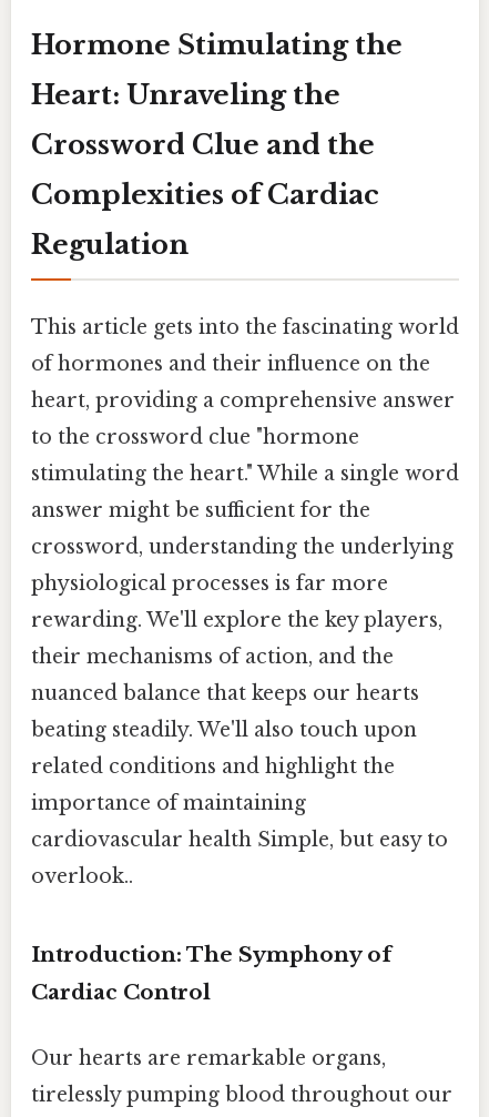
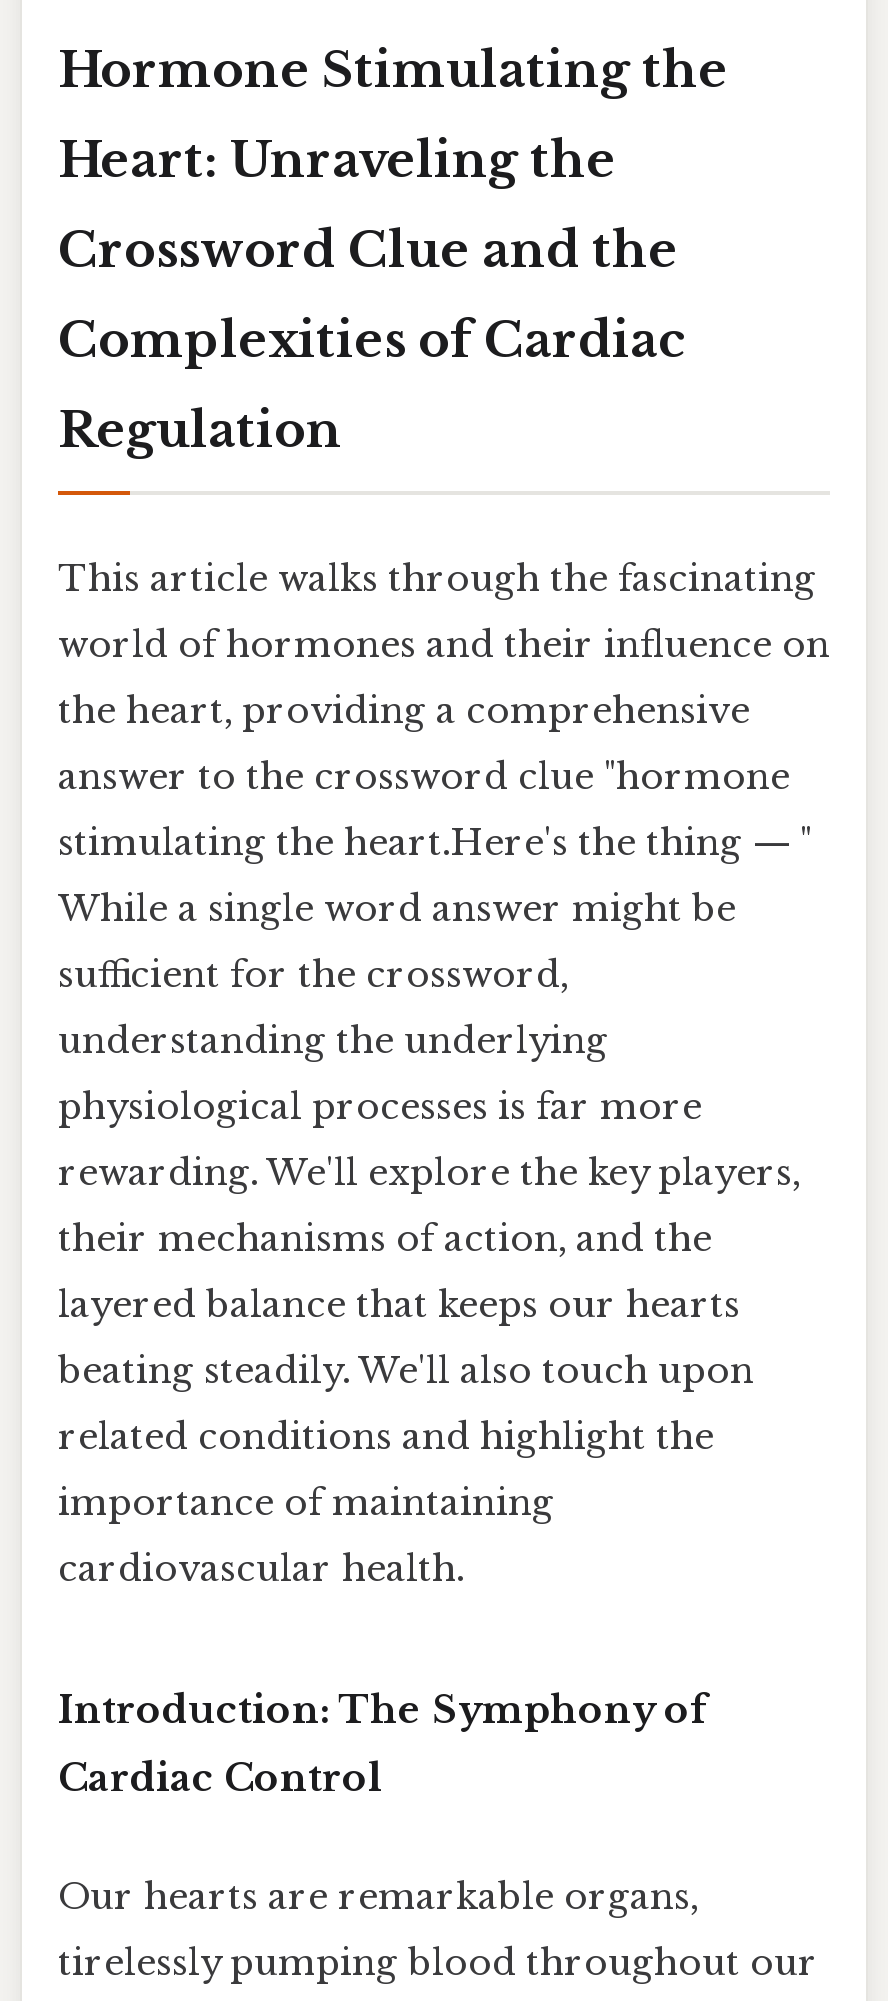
- This article gets into the fascinating world
- of hormones and their influence on the
- heart, providing a comprehensive answer
- to the crossword clue "hormone
- stimulating the heart." While a single word
- answer might be sufficient for the
- crossword, understanding the underlying
+ This article walks through the fascinating
+ world of hormones and their influence on
+ the heart, providing a comprehensive
+ answer to the crossword clue "hormone
+ stimulating the heart.Here's the thing — "
+ While a single word answer might be
+ sufficient for the crossword,
+ understanding the underlying

moved down: physiological processes is far more | rewarding. We'll explore the key players, | their mechanisms of action, and the

- nuanced balance that keeps our hearts
+ layered balance that keeps our hearts

moved down: beating steadily. We'll also touch upon | related conditions and highlight the | importance of maintaining

- cardiovascular health Simple, but easy to
- overlook..
+ cardiovascular health.
